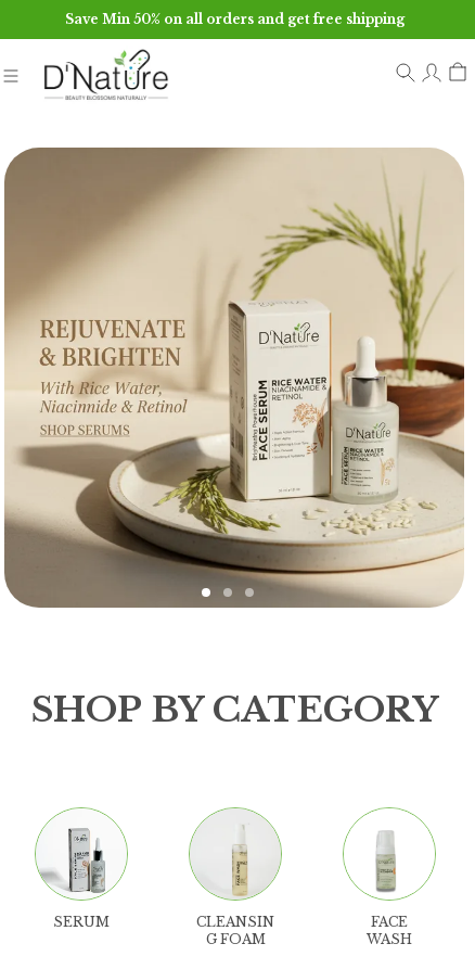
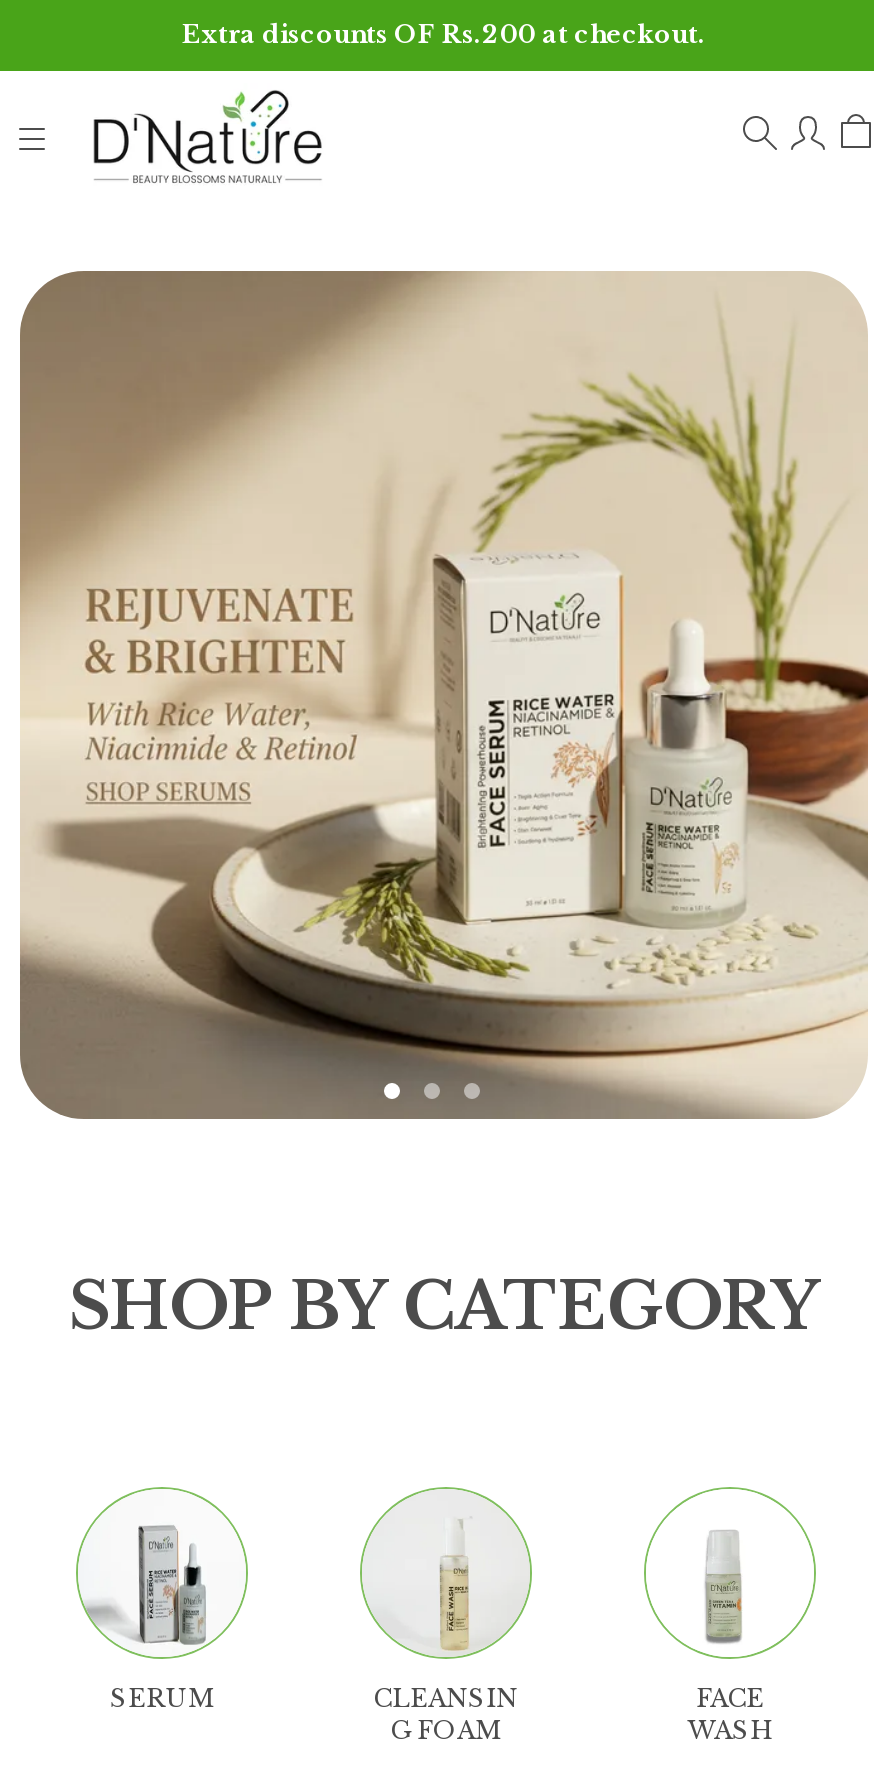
- Save Min 50% on all orders and get free shipping
+ Extra discounts OF Rs.200 at checkout.
